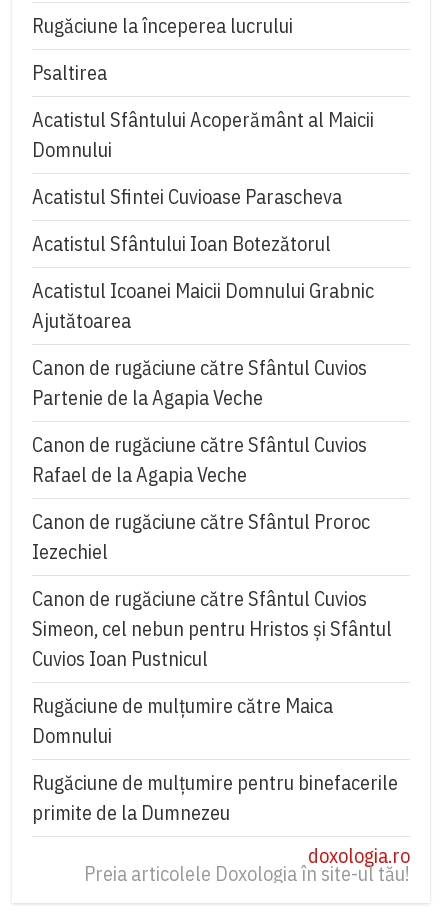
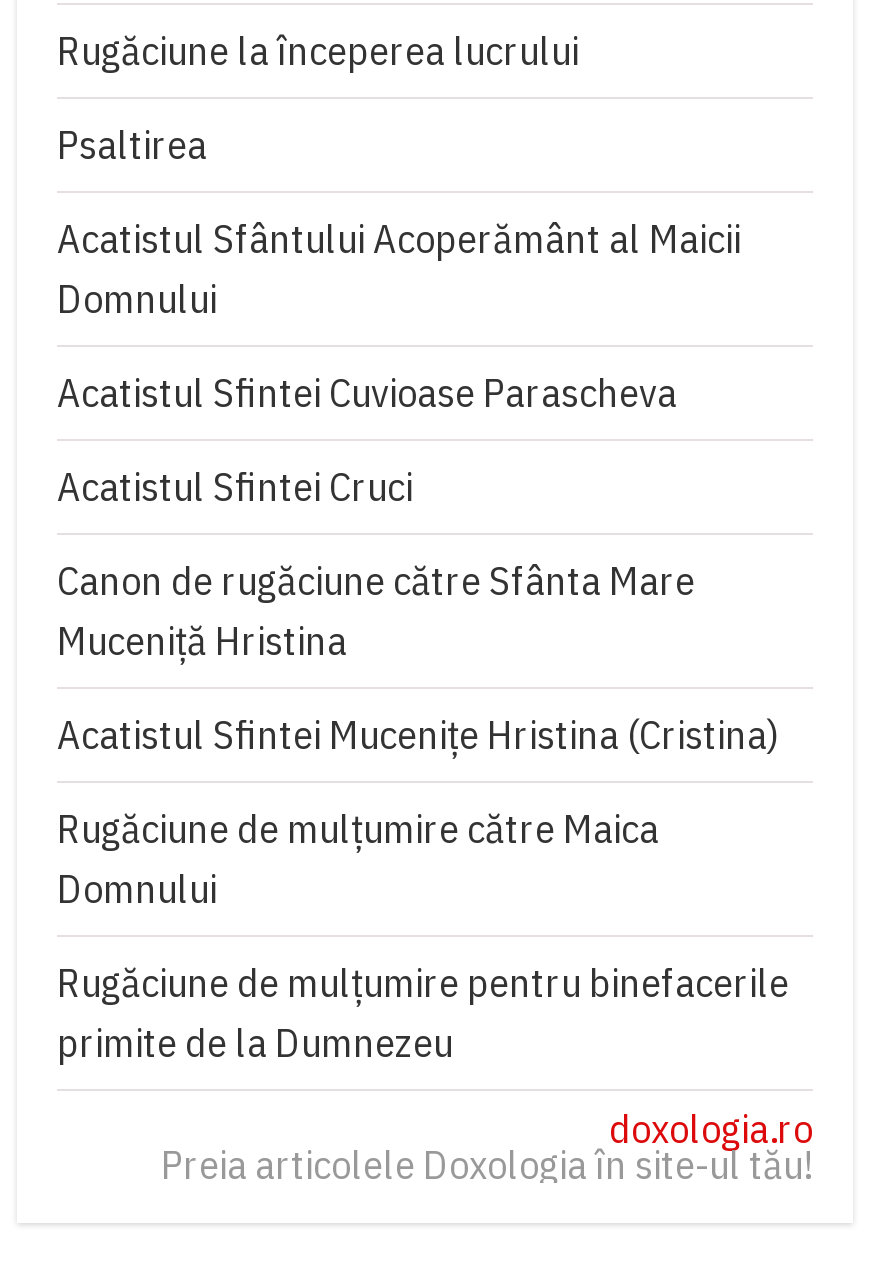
- Acatistul Sfântului Ioan Botezătorul
- Acatistul Icoanei Maicii Domnului Grabnic
- Ajutătoarea
- Canon de rugăciune către Sfântul Cuvios
- Partenie de la Agapia Veche
- Canon de rugăciune către Sfântul Cuvios
- Rafael de la Agapia Veche
- Canon de rugăciune către Sfântul Proroc
- Iezechiel
- Canon de rugăciune către Sfântul Cuvios
- Simeon, cel nebun pentru Hristos şi Sfântul
- Cuvios Ioan Pustnicul
+ Acatistul Sfintei Cruci
+ Canon de rugăciune către Sfânta Mare
+ Muceniţă Hristina
+ Acatistul Sfintei Muceniţe Hristina (Cristina)
